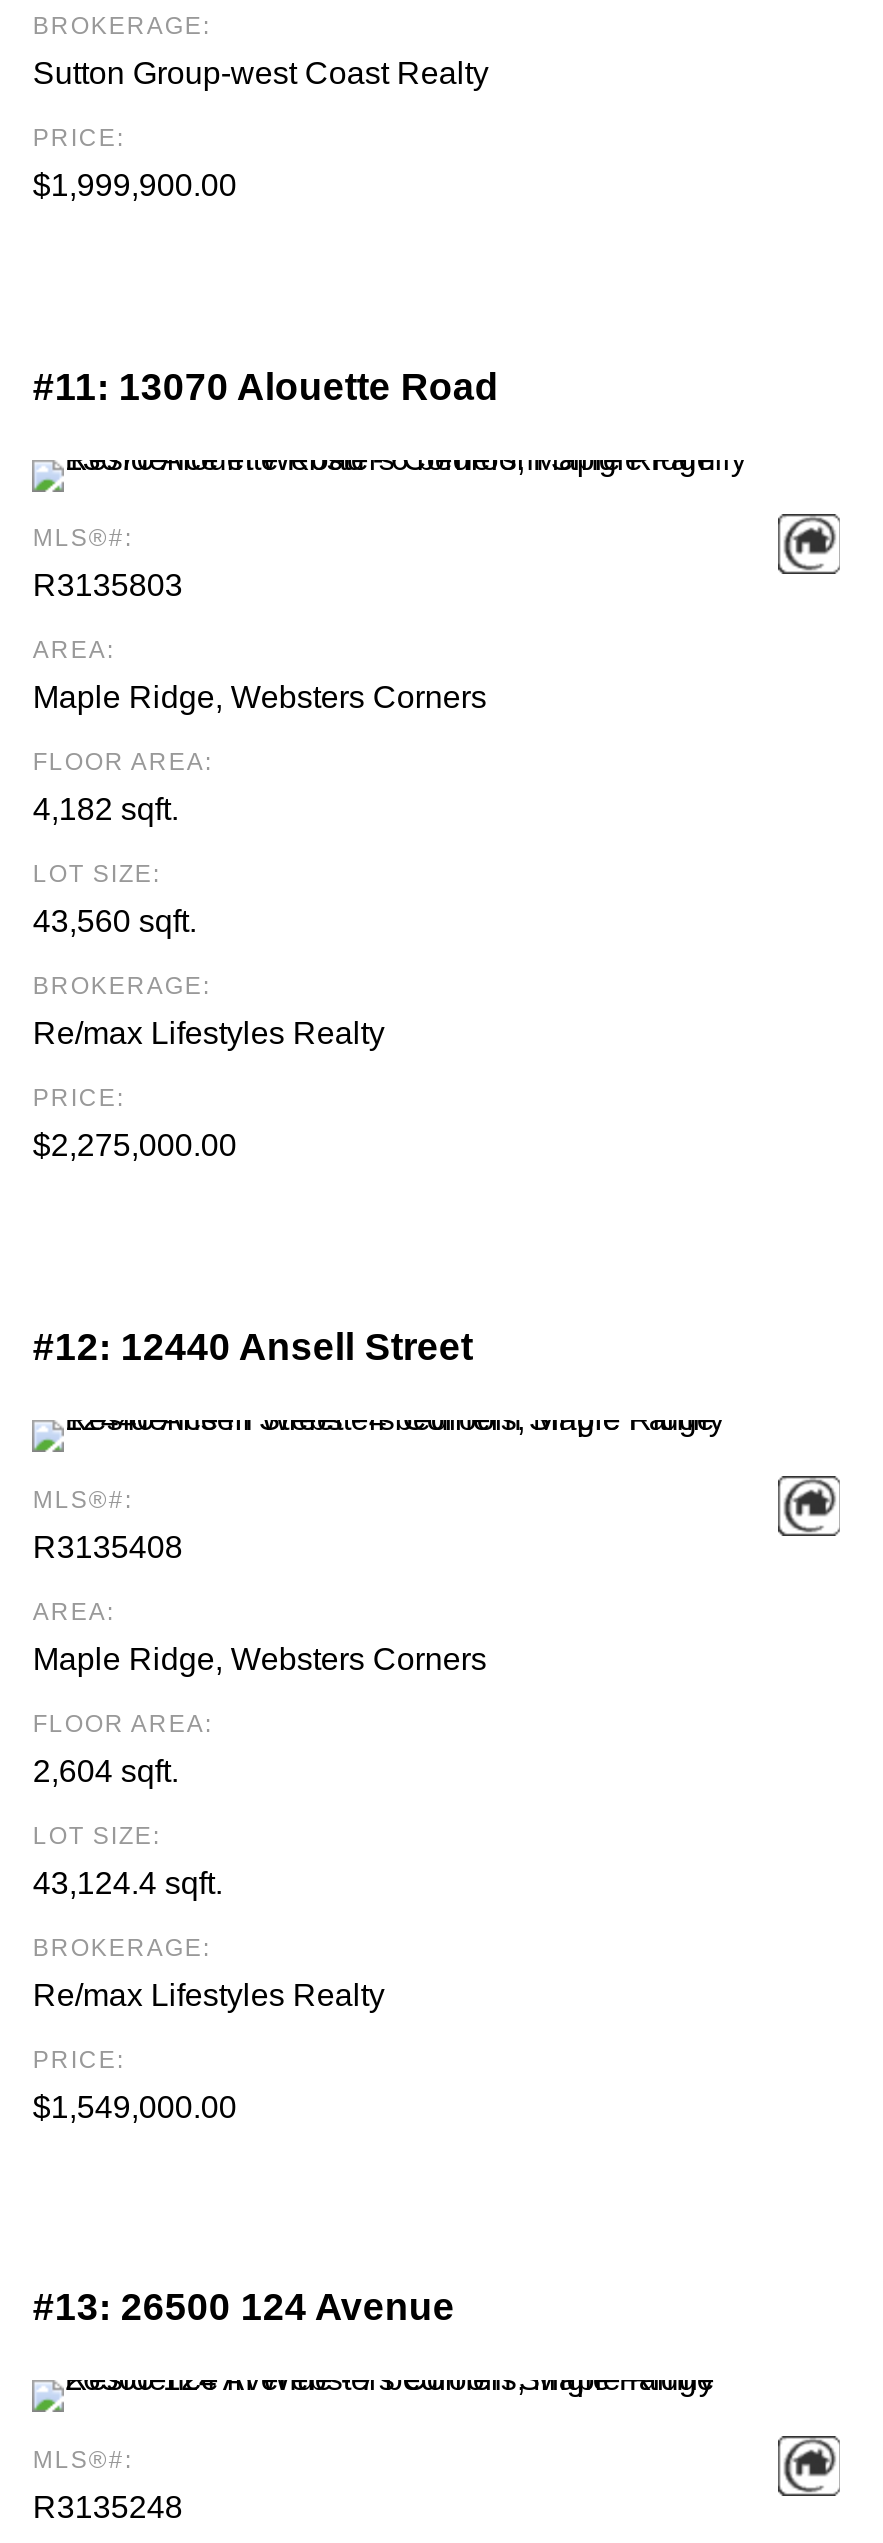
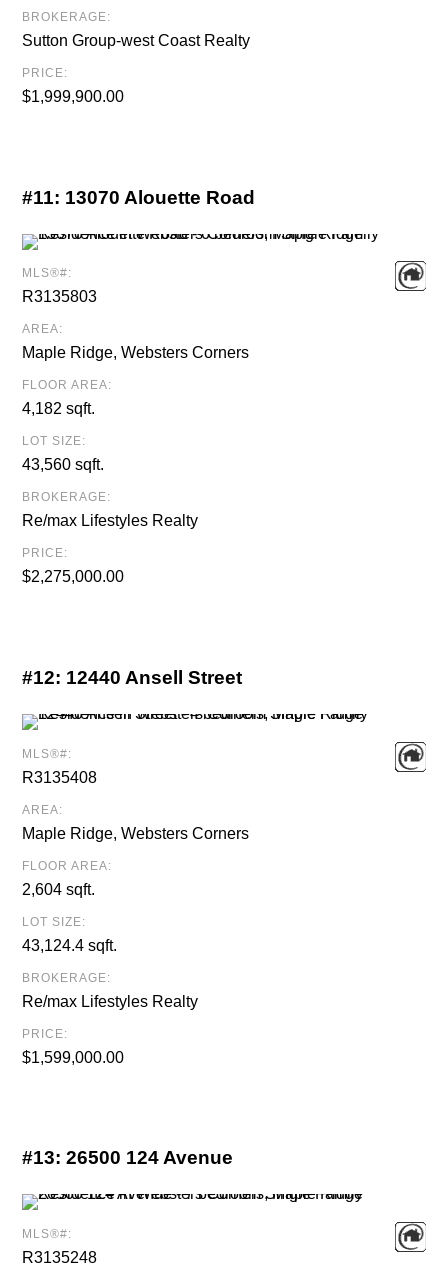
- $1,549,000.00
+ $1,599,000.00
